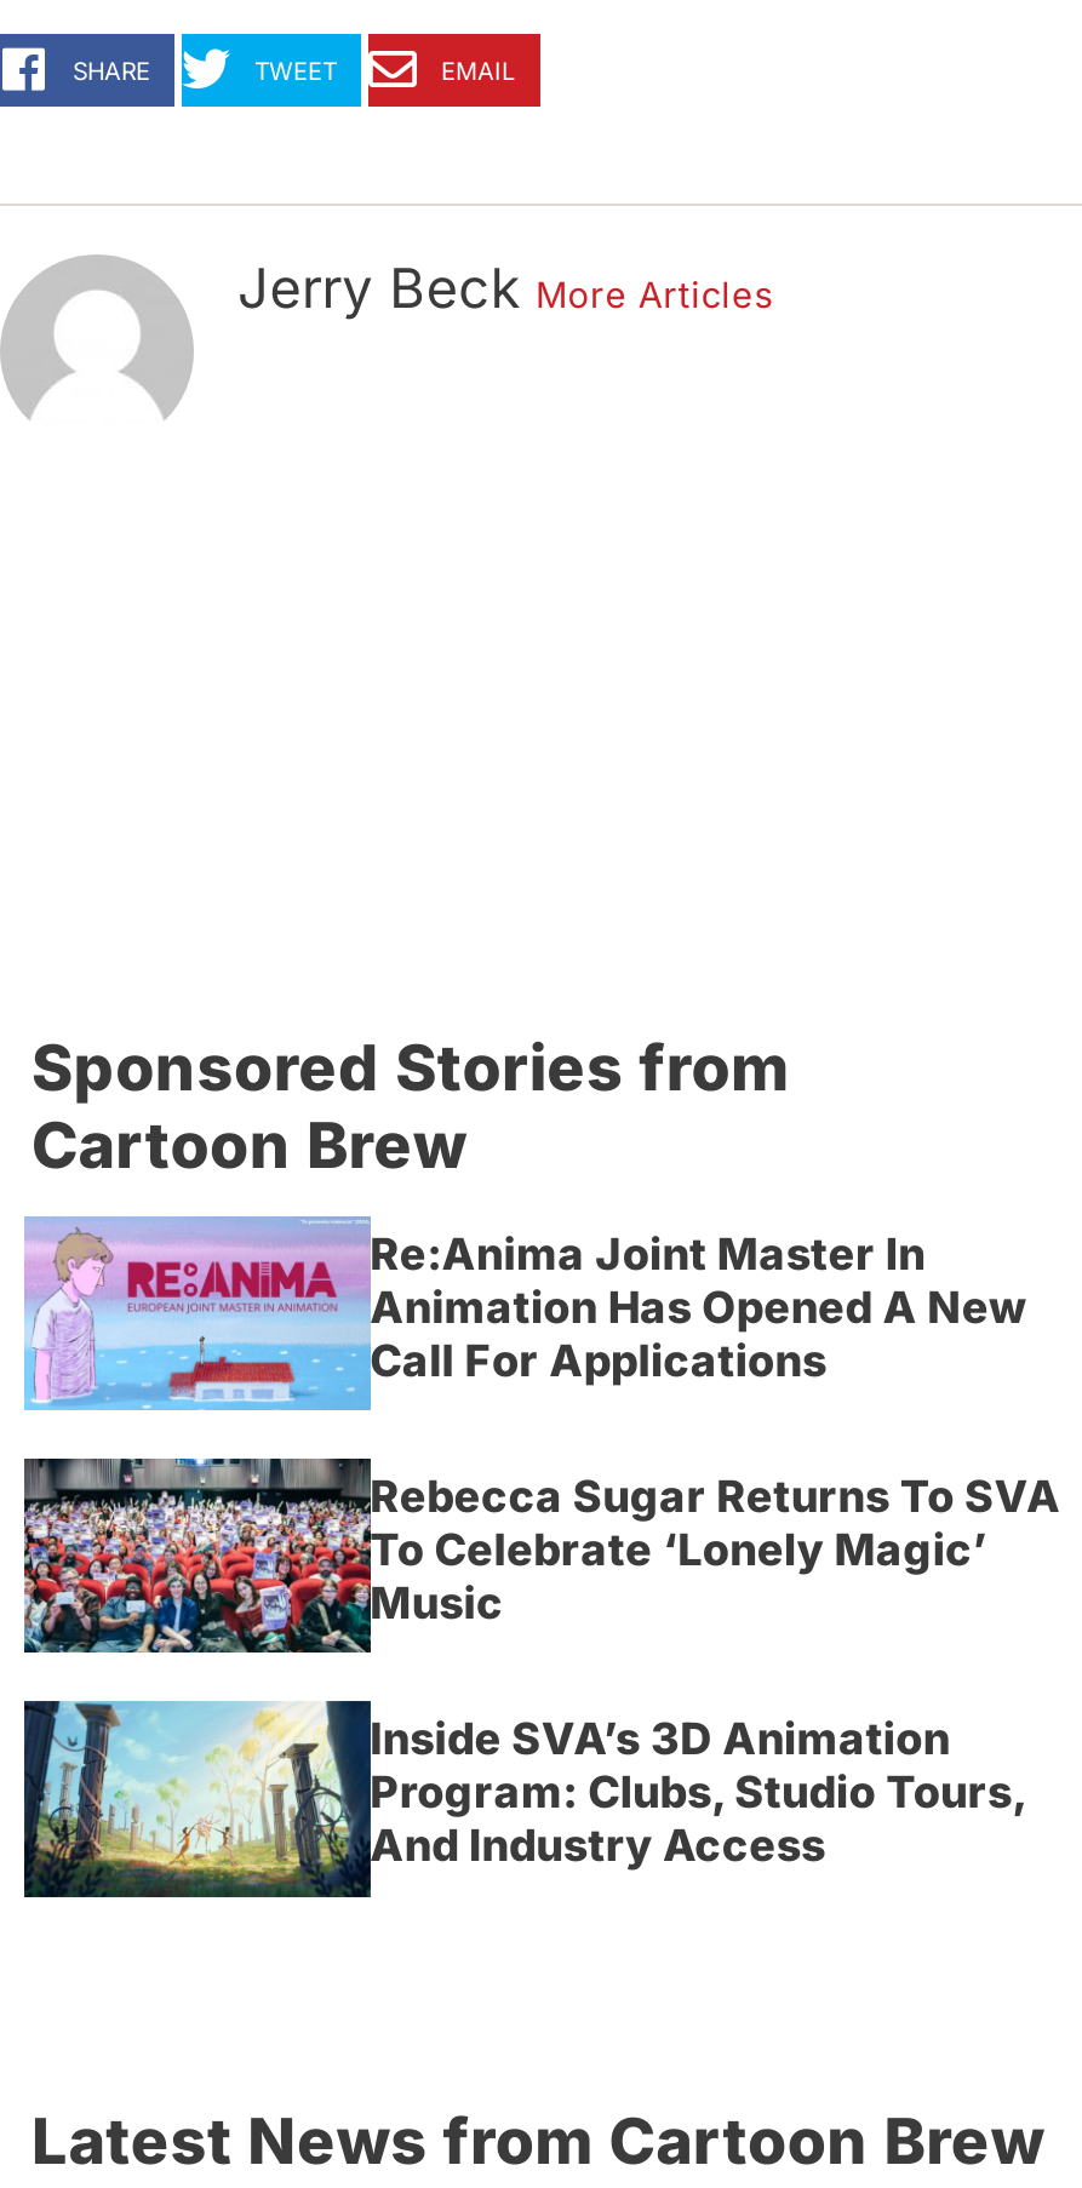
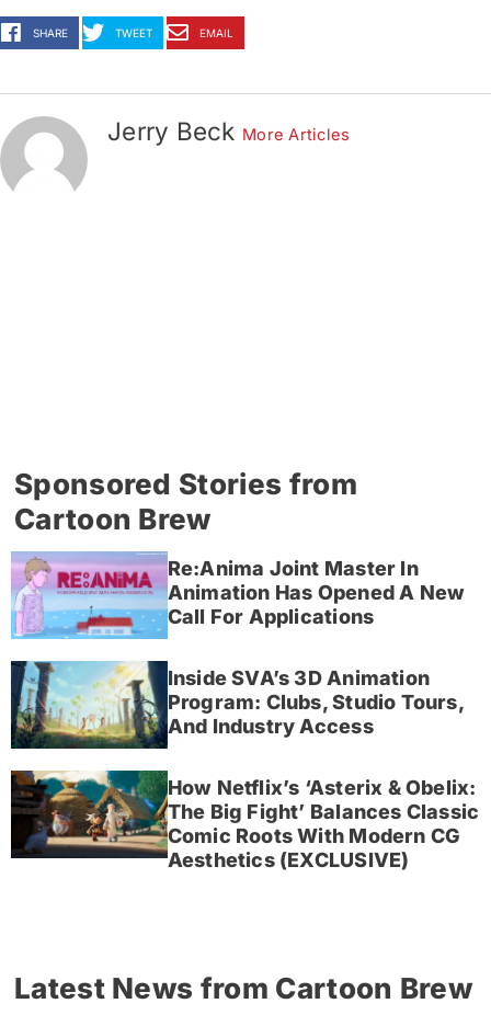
- [image]
- Rebecca Sugar Returns To SVA
- To Celebrate ‘Lonely Magic’
- Music

moved up: [image] | Inside SVA’s 3D Animation | Program: Clubs, Studio Tours, | And Industry Access

+ [image]
+ How Netflix’s ‘Asterix & Obelix:
+ The Big Fight’ Balances Classic
+ Comic Roots With Modern CG
+ Aesthetics (EXCLUSIVE)
